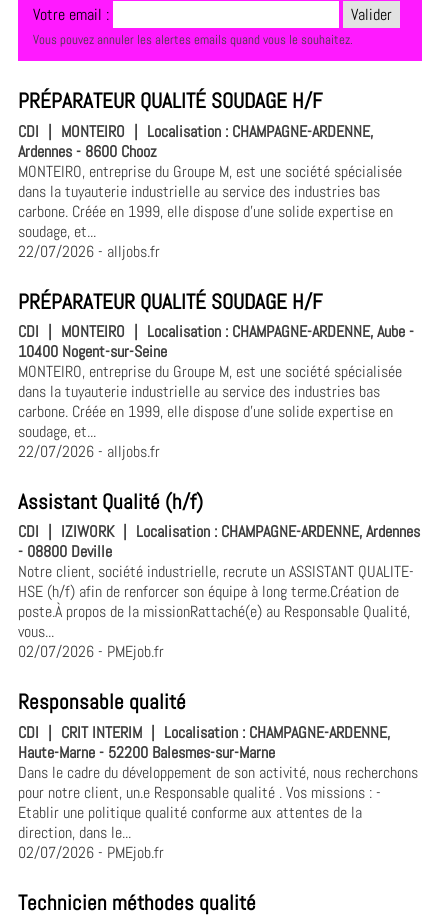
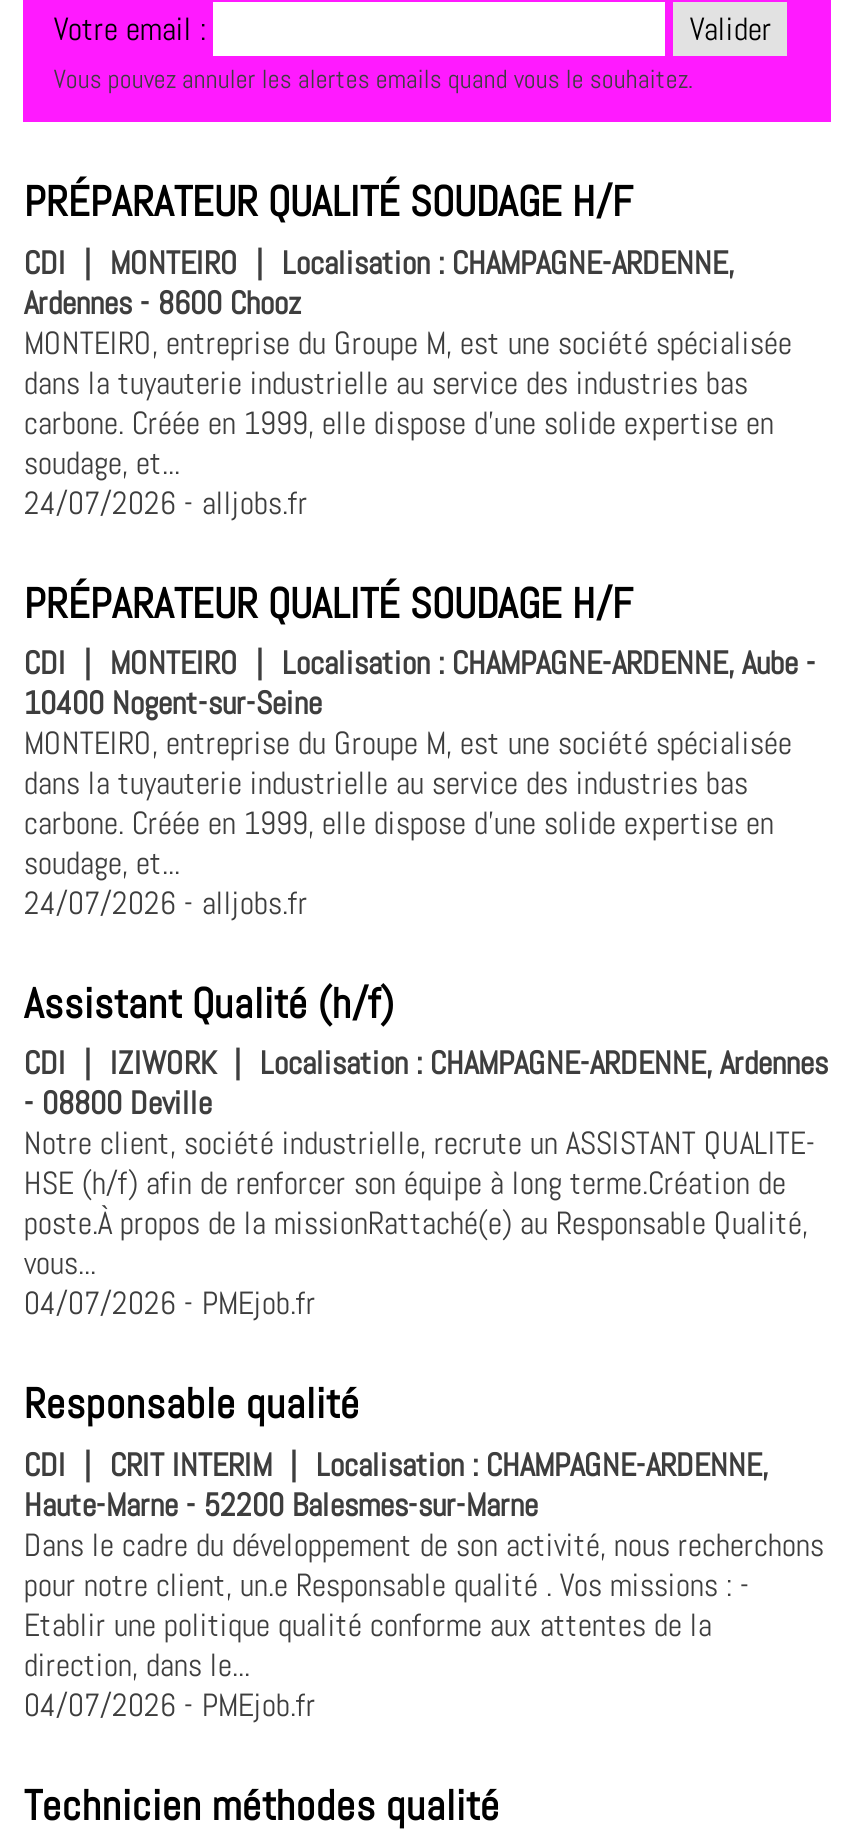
- 22/07/2026 - alljobs.fr
+ 24/07/2026 - alljobs.fr

- 22/07/2026 - alljobs.fr
+ 24/07/2026 - alljobs.fr

- 02/07/2026 - PMEjob.fr
+ 04/07/2026 - PMEjob.fr

- 02/07/2026 - PMEjob.fr
+ 04/07/2026 - PMEjob.fr
